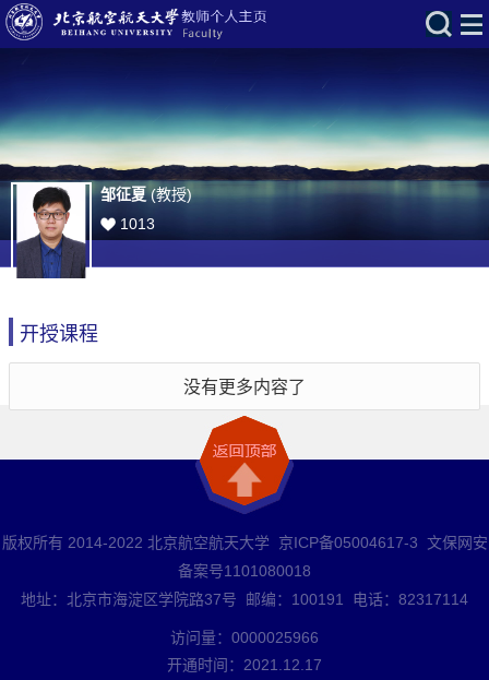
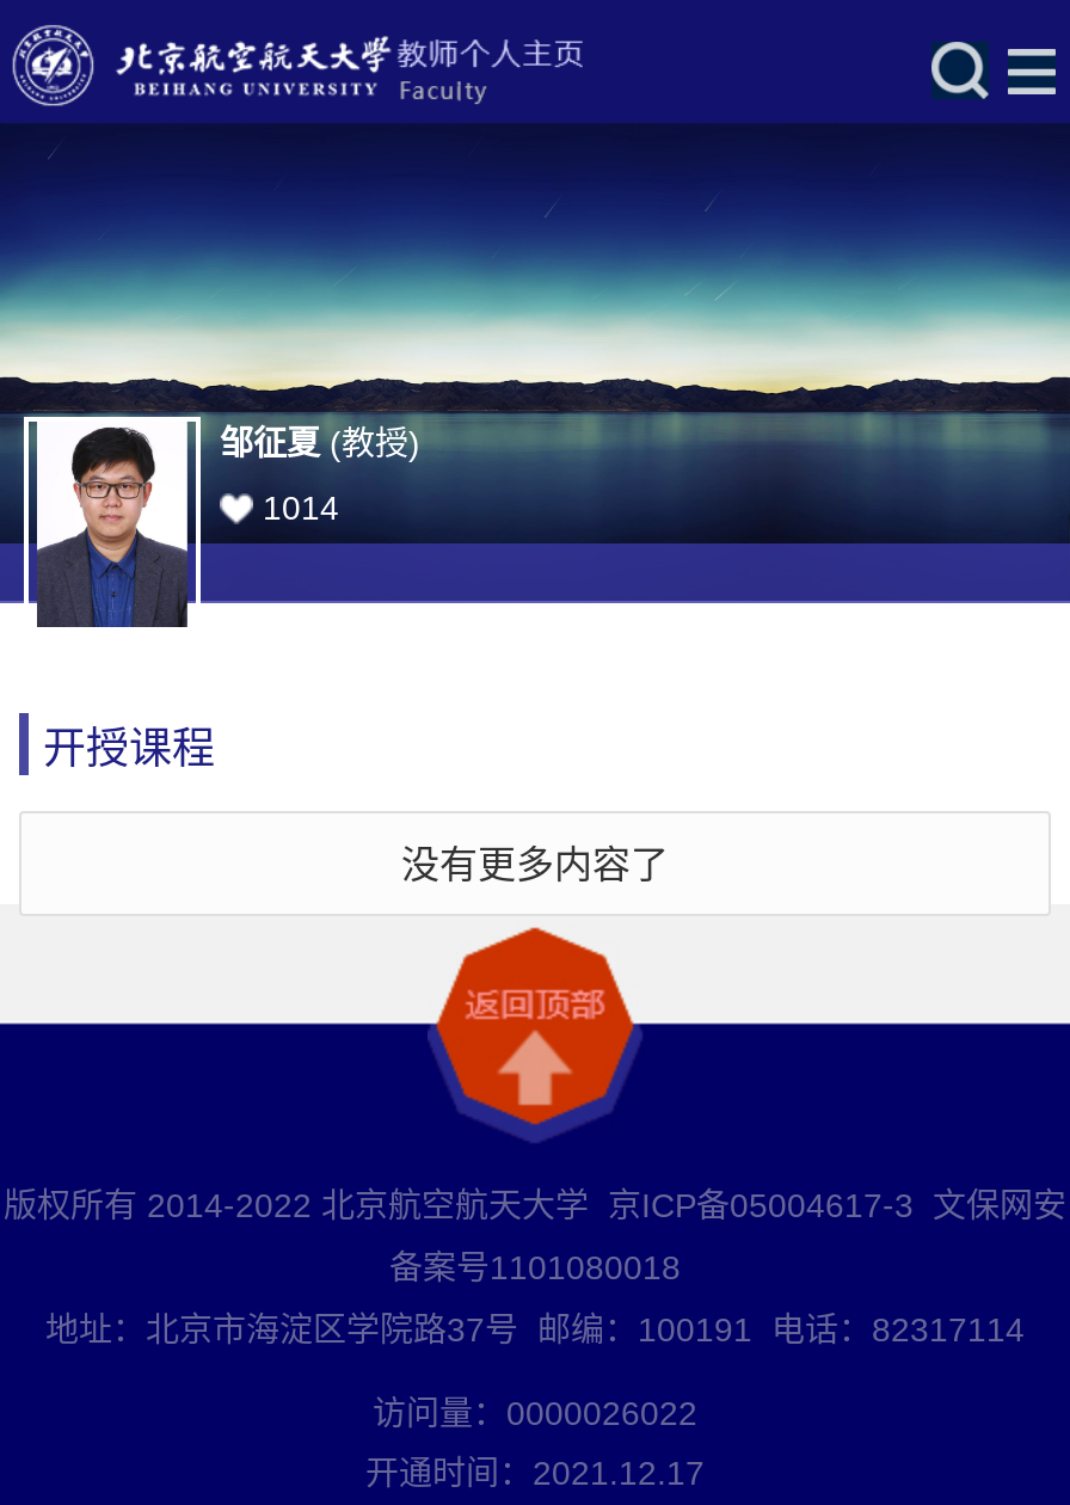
- 1013
+ 1014

- 访问量：0000025966
+ 访问量：0000026022
